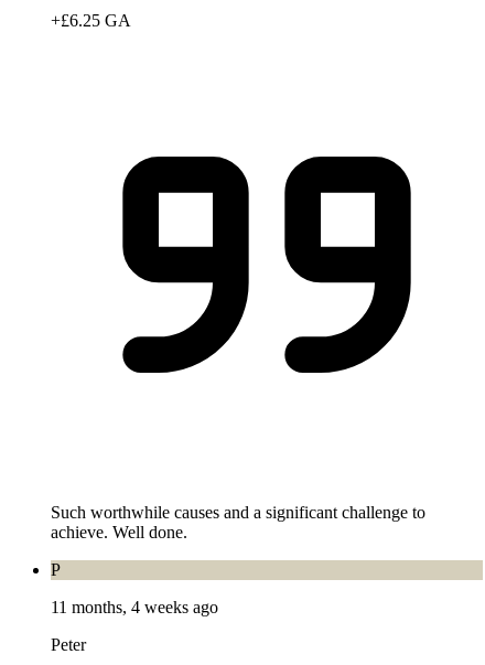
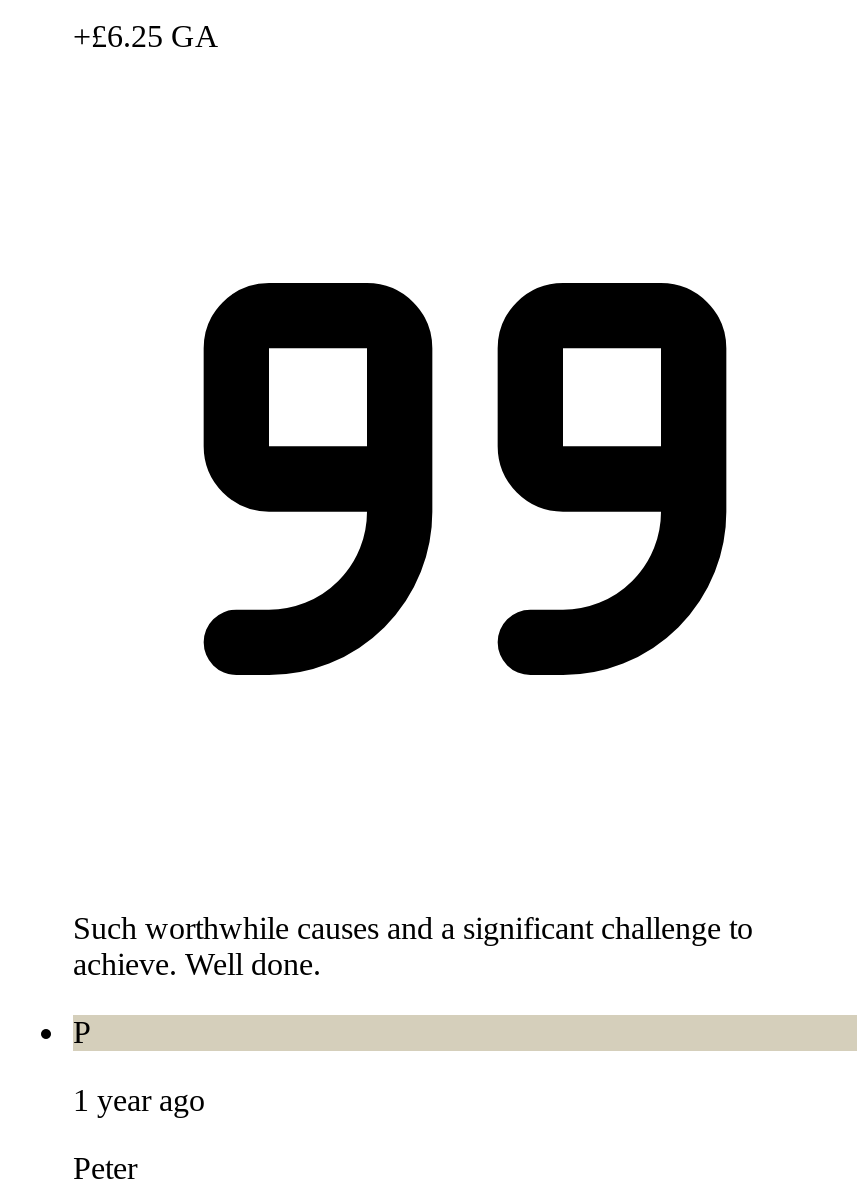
- 11 months, 4 weeks ago
+ 1 year ago
